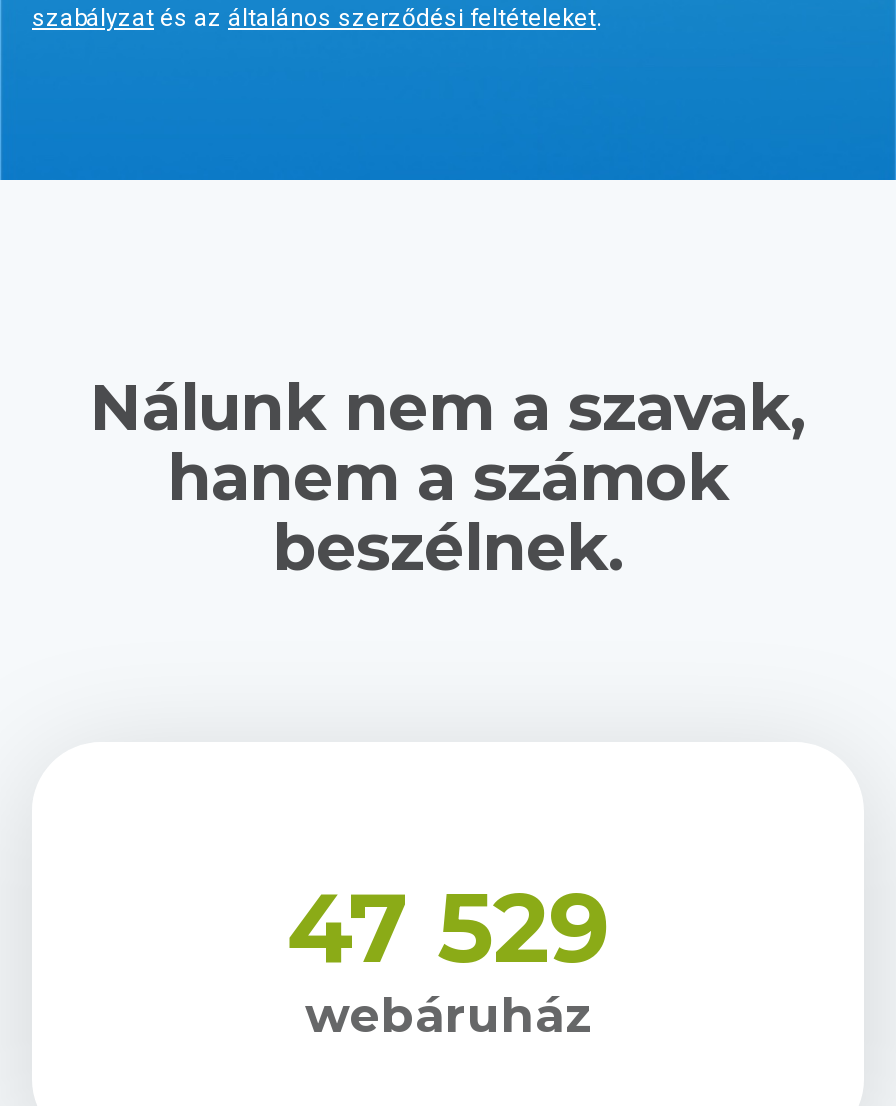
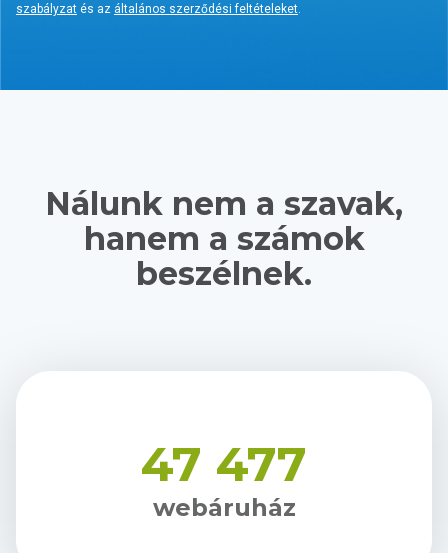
- 47 529
+ 47 477
